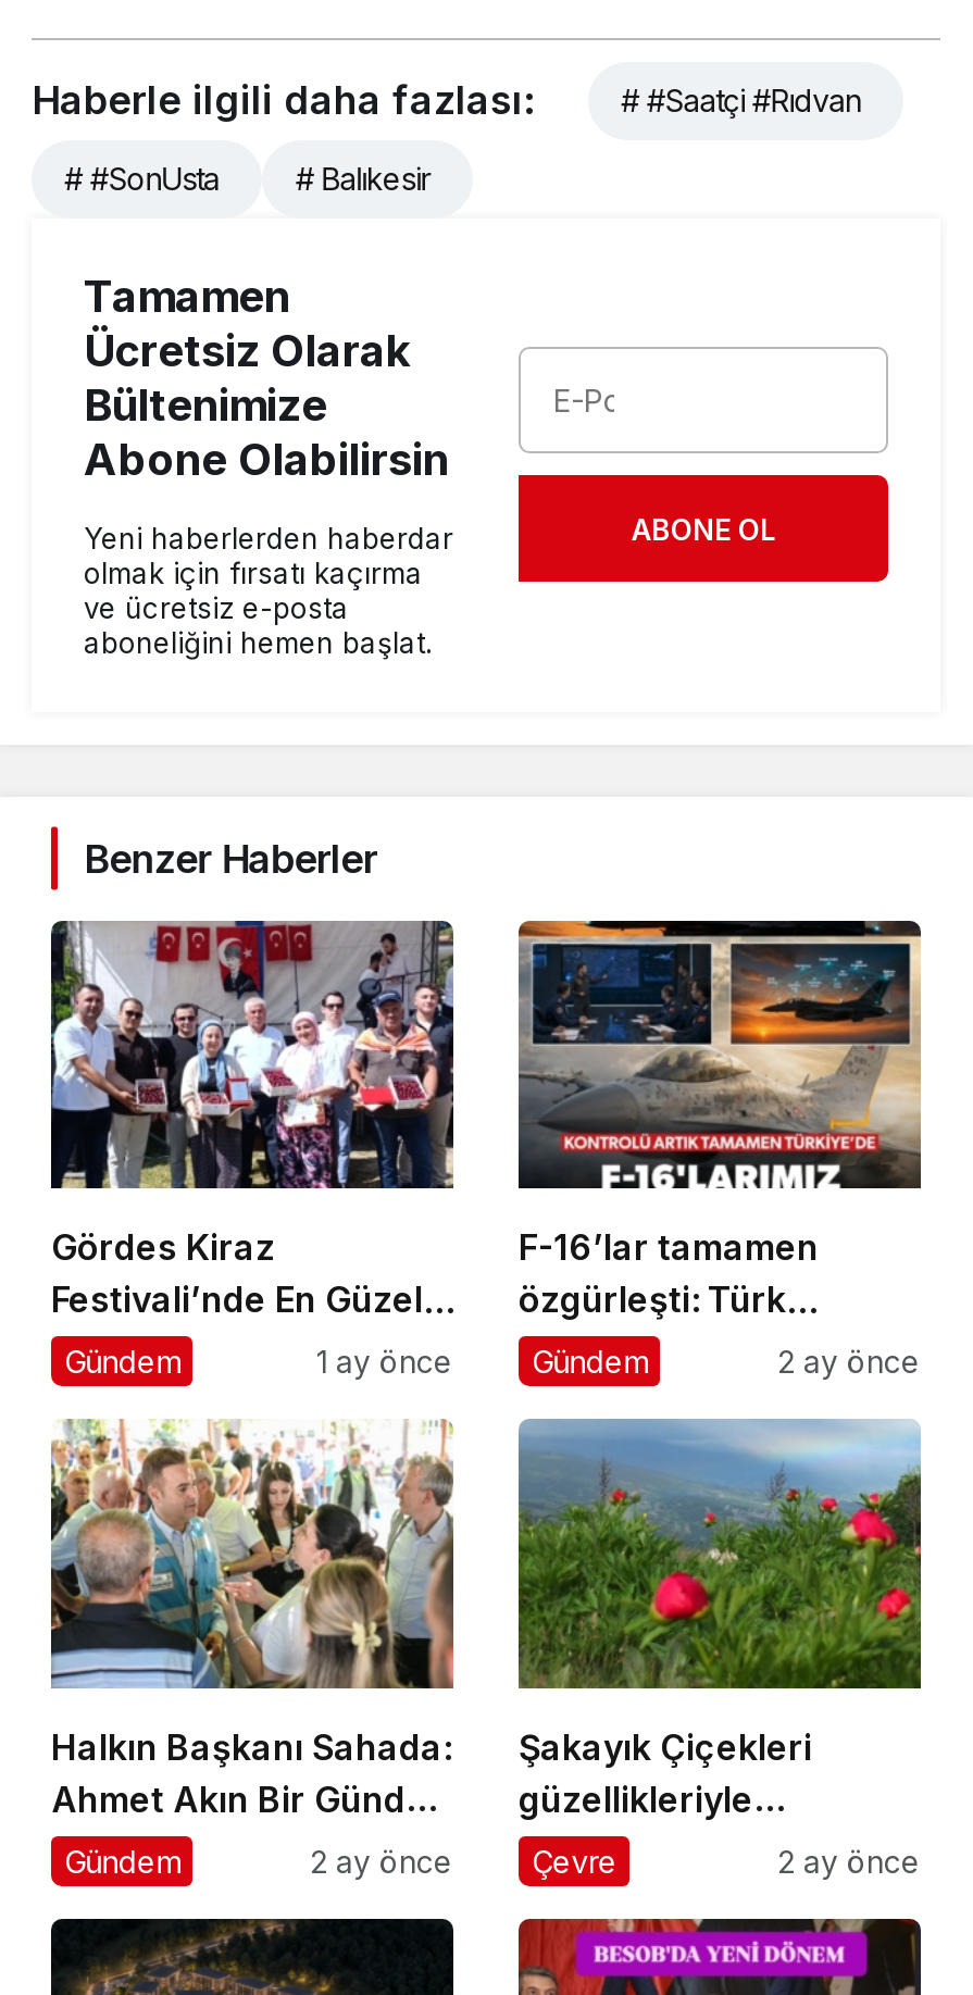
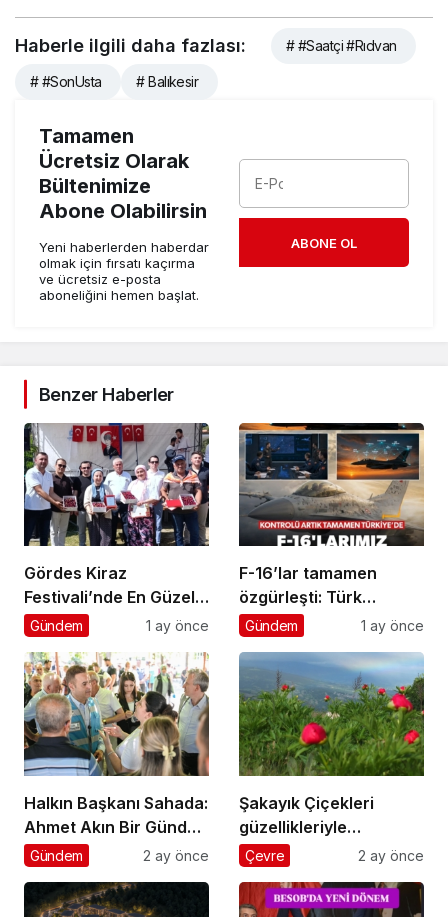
- 2 ay önce
+ 1 ay önce
